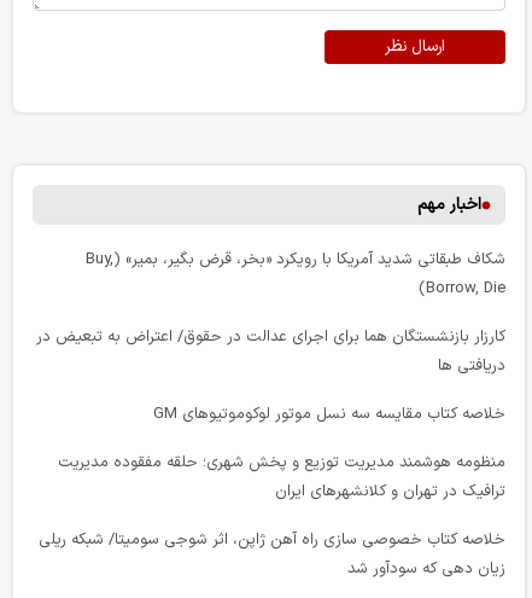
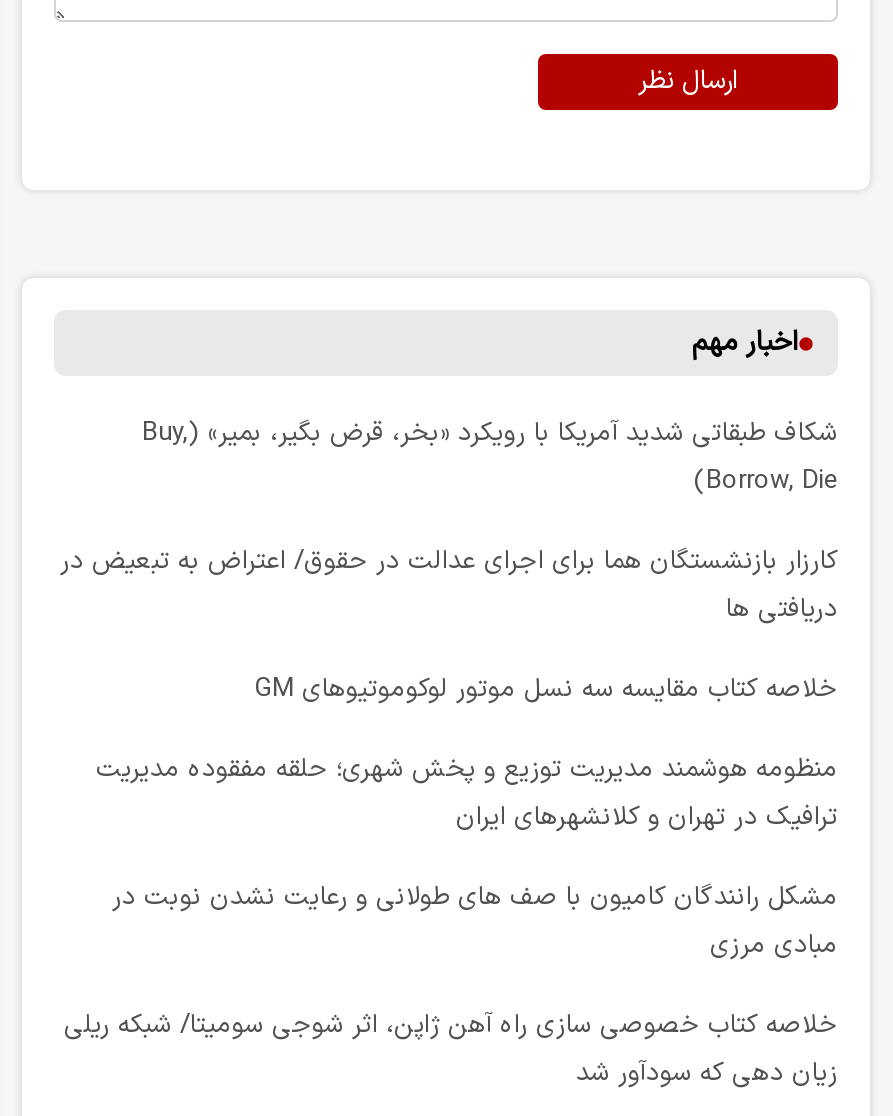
+ مشکل رانندگان کامیون با صف‌ های طولانی و رعایت نشدن نوبت در
+ مبادی مرزی
